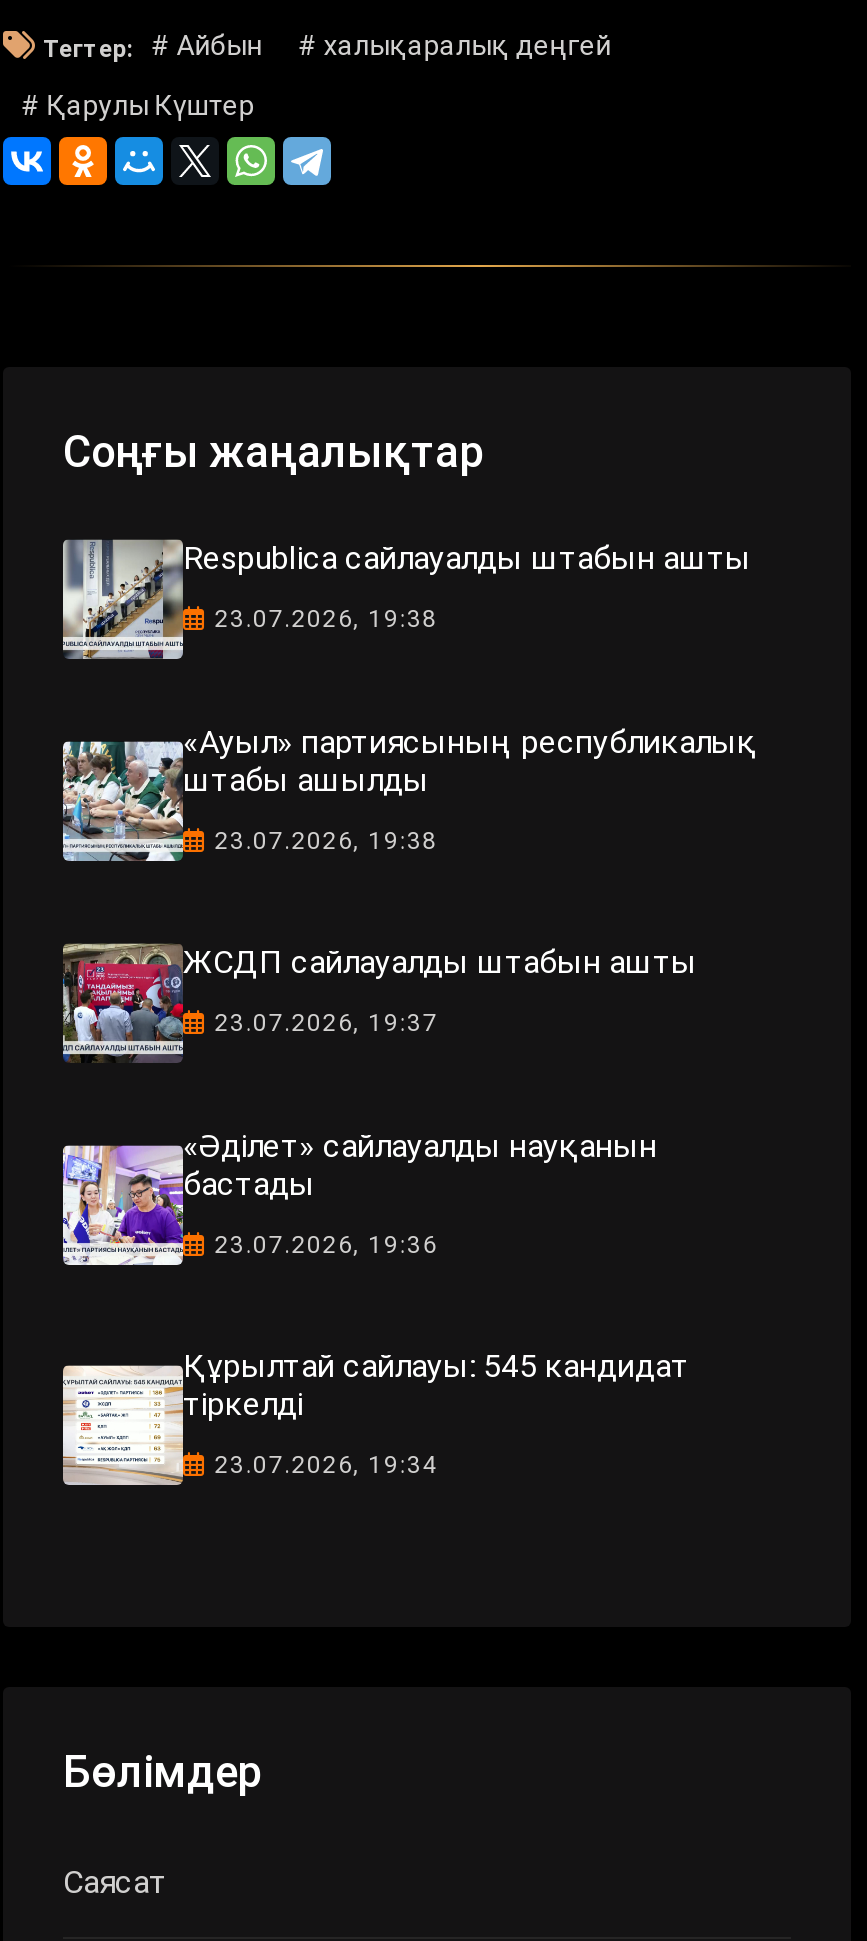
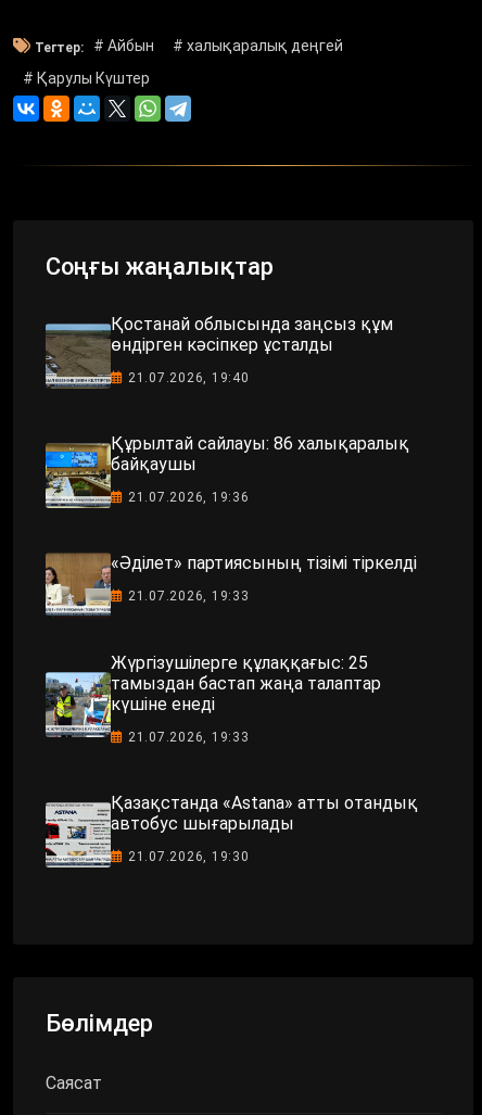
- [image]
- Respublica сайлауалды штабын ашты
+ [image]
+ Қостанай облысында заңсыз құм
+ өндірген кәсіпкер ұсталды

- 23.07.2026, 19:38
+ 21.07.2026, 19:40

- [image]
- «Ауыл» партиясының республикалық
- штабы ашылды
+ [image]
+ Құрылтай сайлауы: 86 халықаралық
+ байқаушы

- 23.07.2026, 19:38
+ 21.07.2026, 19:36

- [image]
- ЖСДП сайлауалды штабын ашты
+ [image]
+ «Әділет» партиясының тізімі тіркелді

- 23.07.2026, 19:37
+ 21.07.2026, 19:33

- [image]
- «Әділет» сайлауалды науқанын
- бастады
+ [image]
+ Жүргізушілерге құлаққағыс: 25
+ тамыздан бастап жаңа талаптар
+ күшіне енеді

- 23.07.2026, 19:36
+ 21.07.2026, 19:33

- [image]
- Құрылтай сайлауы: 545 кандидат
- тіркелді
+ [image]
+ Қазақстанда «Astana» атты отандық
+ автобус шығарылады

- 23.07.2026, 19:34
+ 21.07.2026, 19:30
